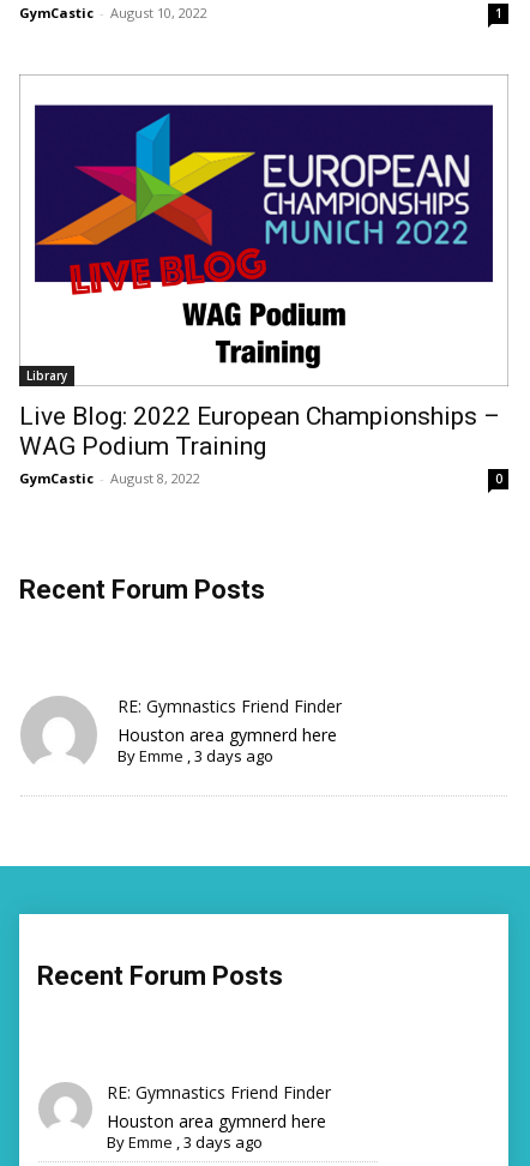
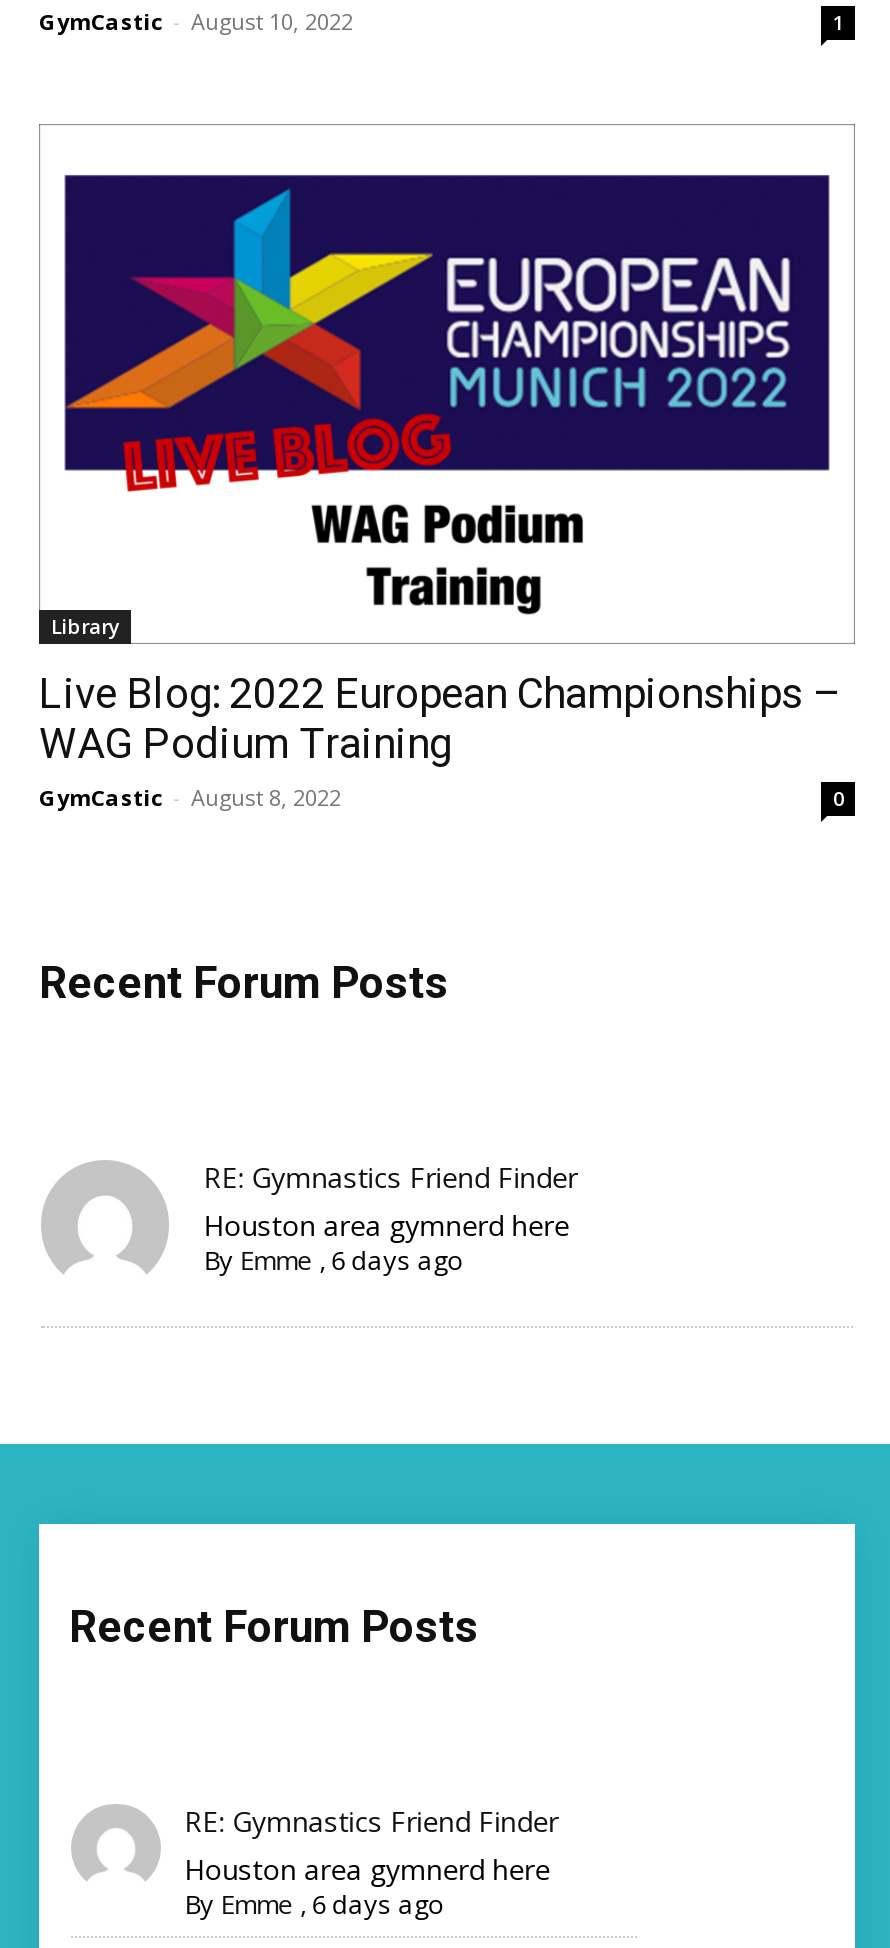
- By Emme, 3 days ago
+ By Emme, 6 days ago

- By Emme, 3 days ago
+ By Emme, 6 days ago
